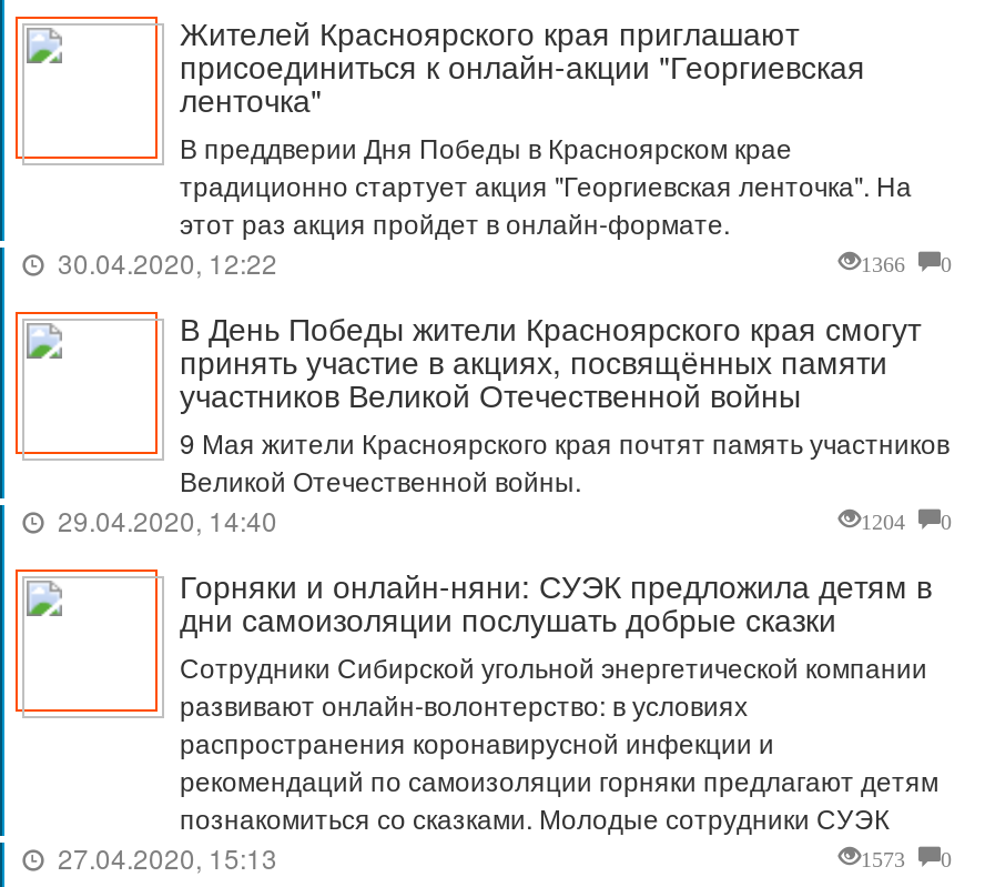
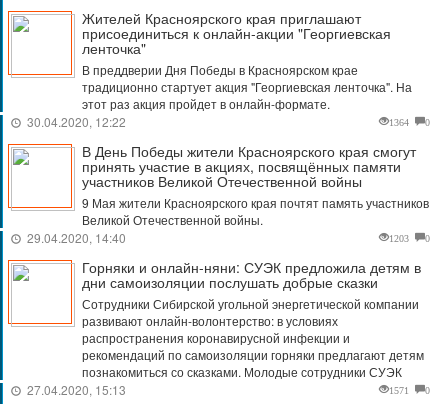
- 1366
+ 1364

- 1204
+ 1203

- 1573
+ 1571
